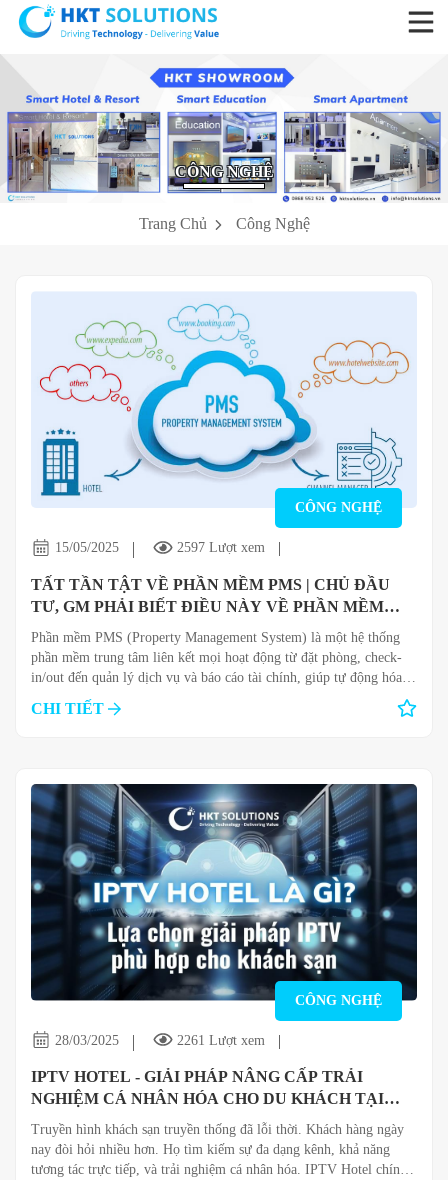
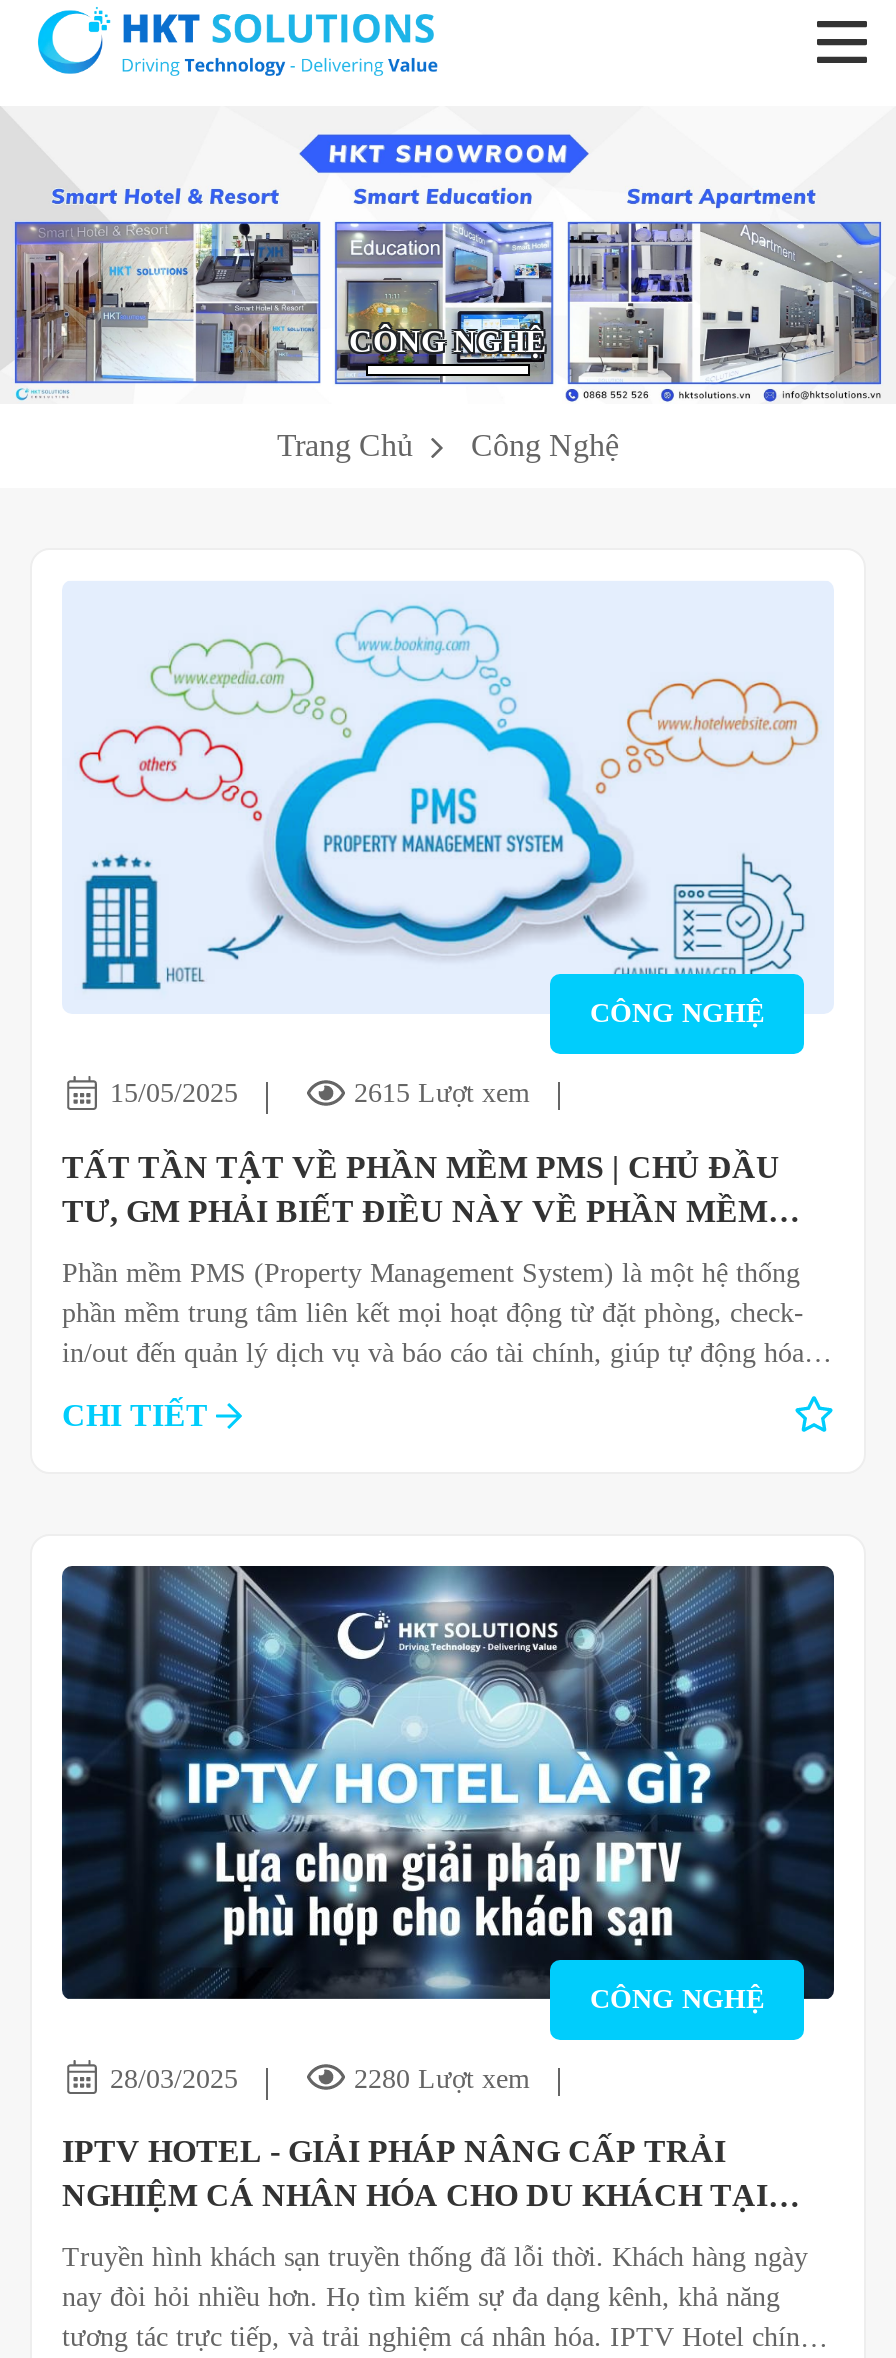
- 2597 Lượt xem
+ 2615 Lượt xem

- 2261 Lượt xem
+ 2280 Lượt xem
